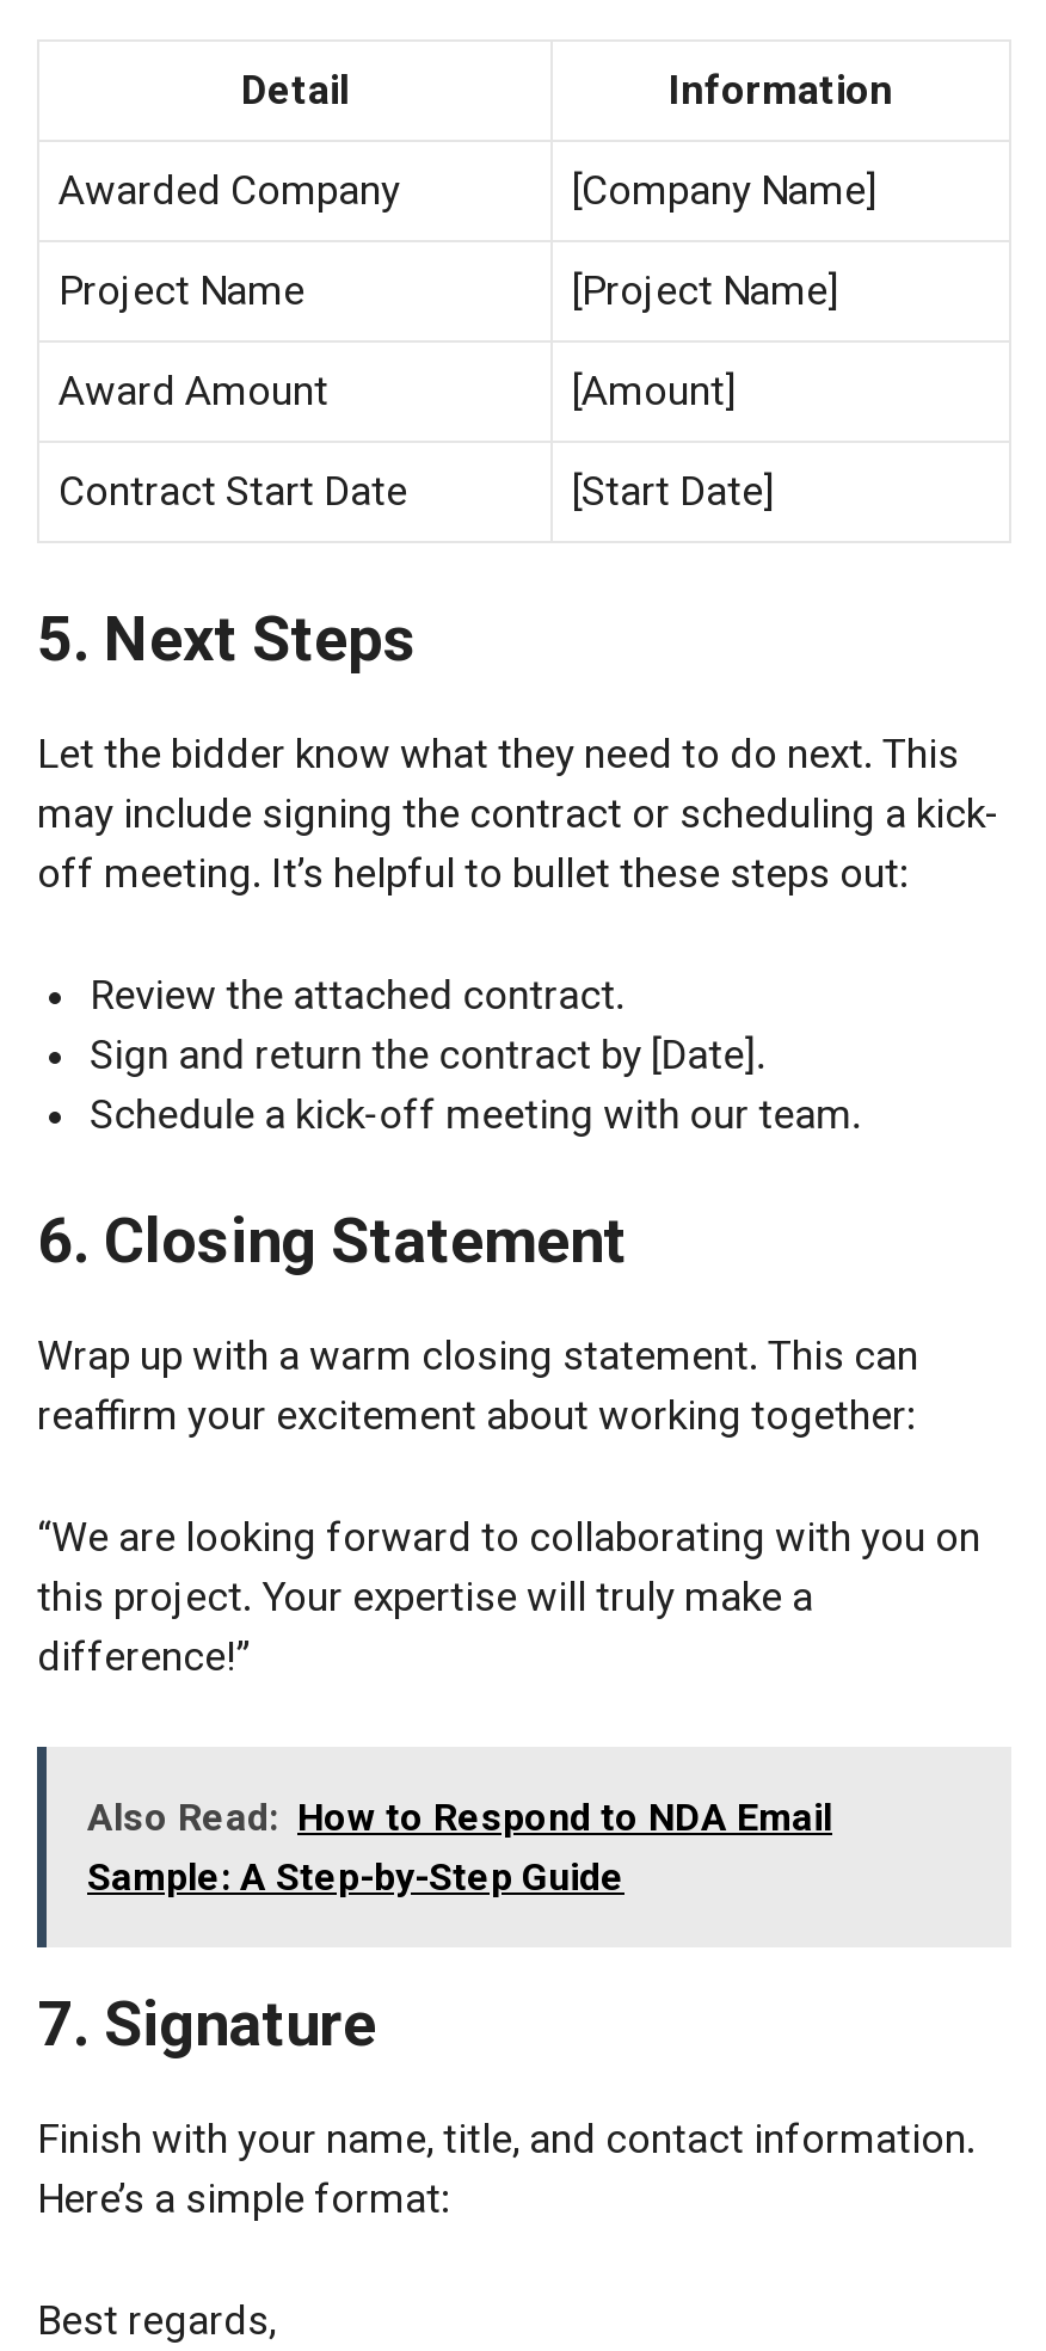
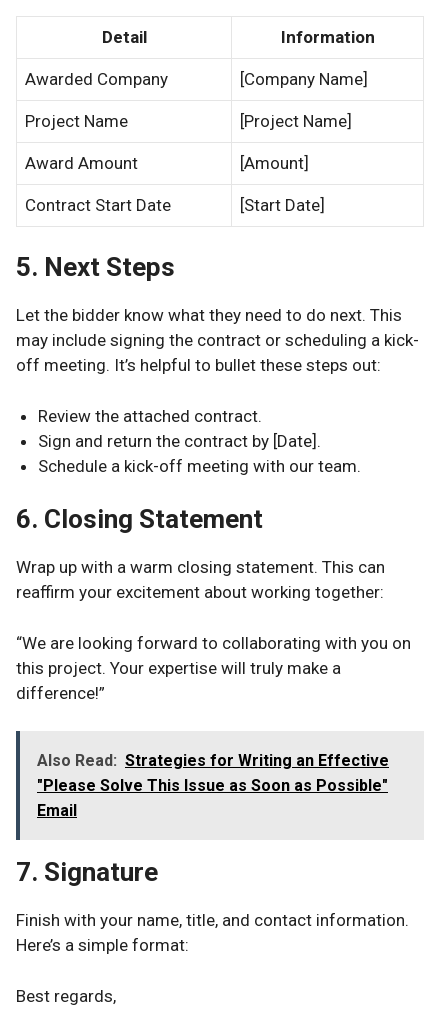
- Also Read: How to Respond to NDA Email
- Sample: A Step-by-Step Guide
+ Also Read: Strategies for Writing an Effective
+ "Please Solve This Issue as Soon as Possible"
+ Email
